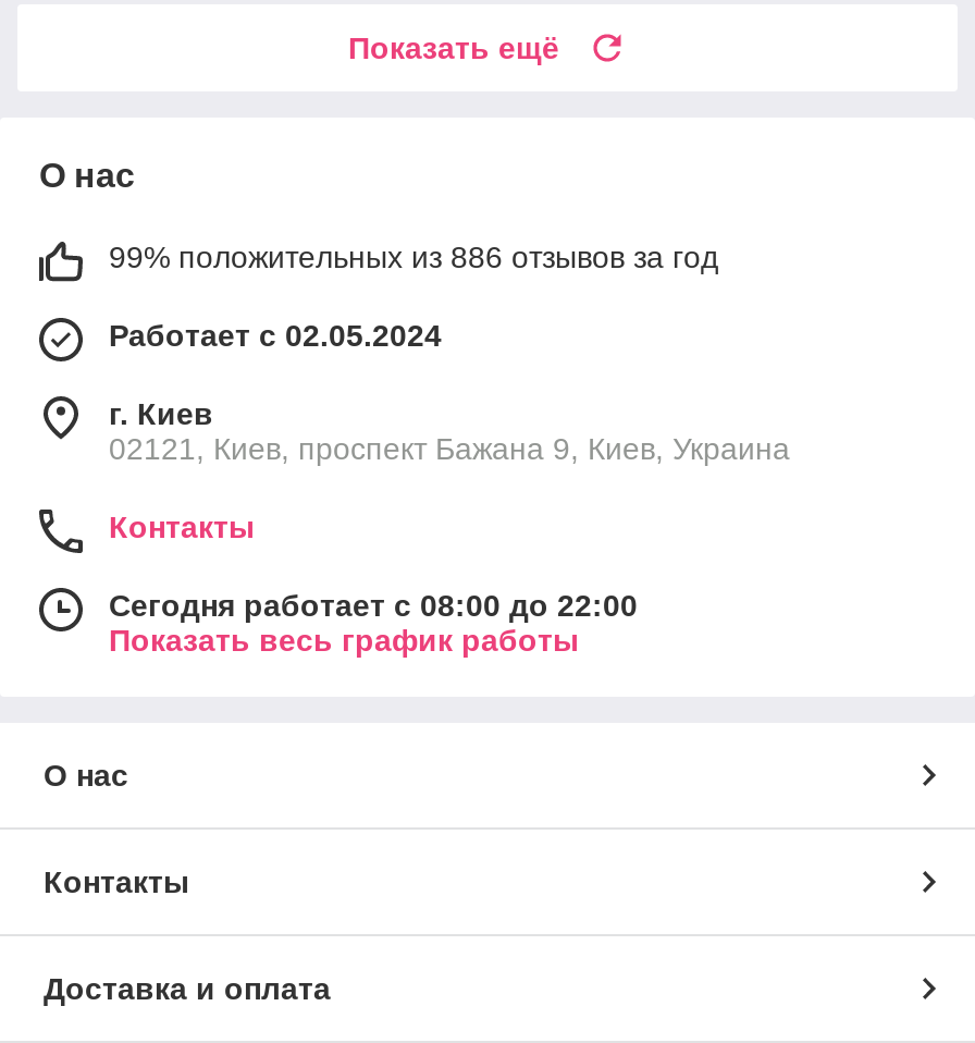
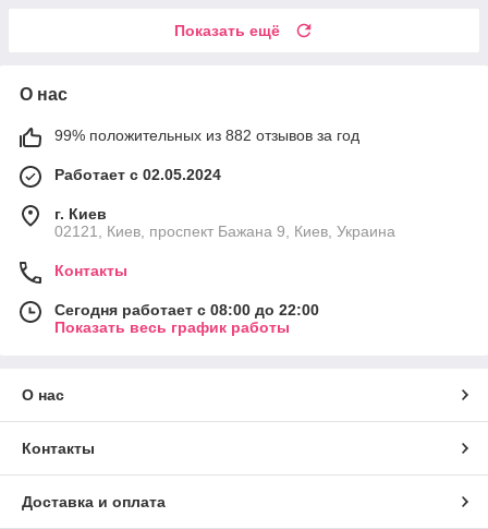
- 99% положительных из 886 отзывов за год
+ 99% положительных из 882 отзывов за год
